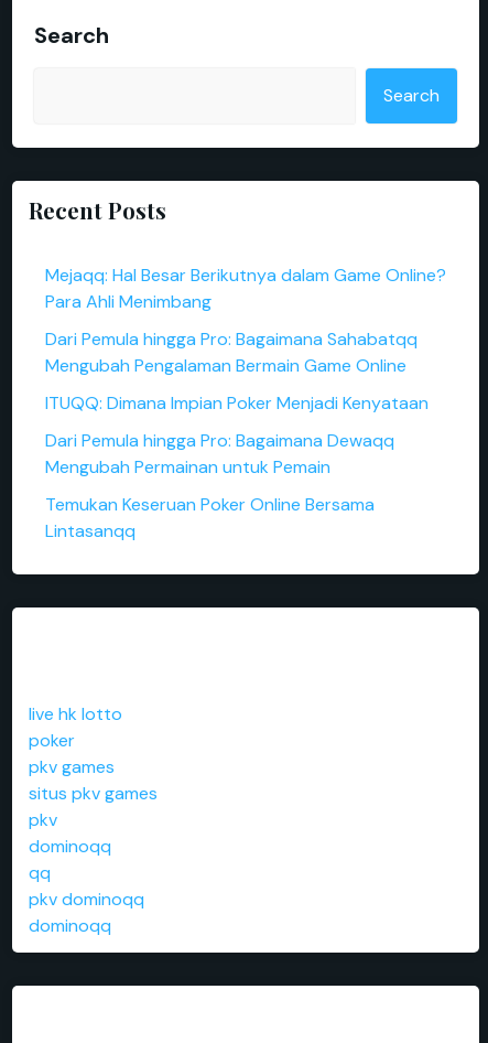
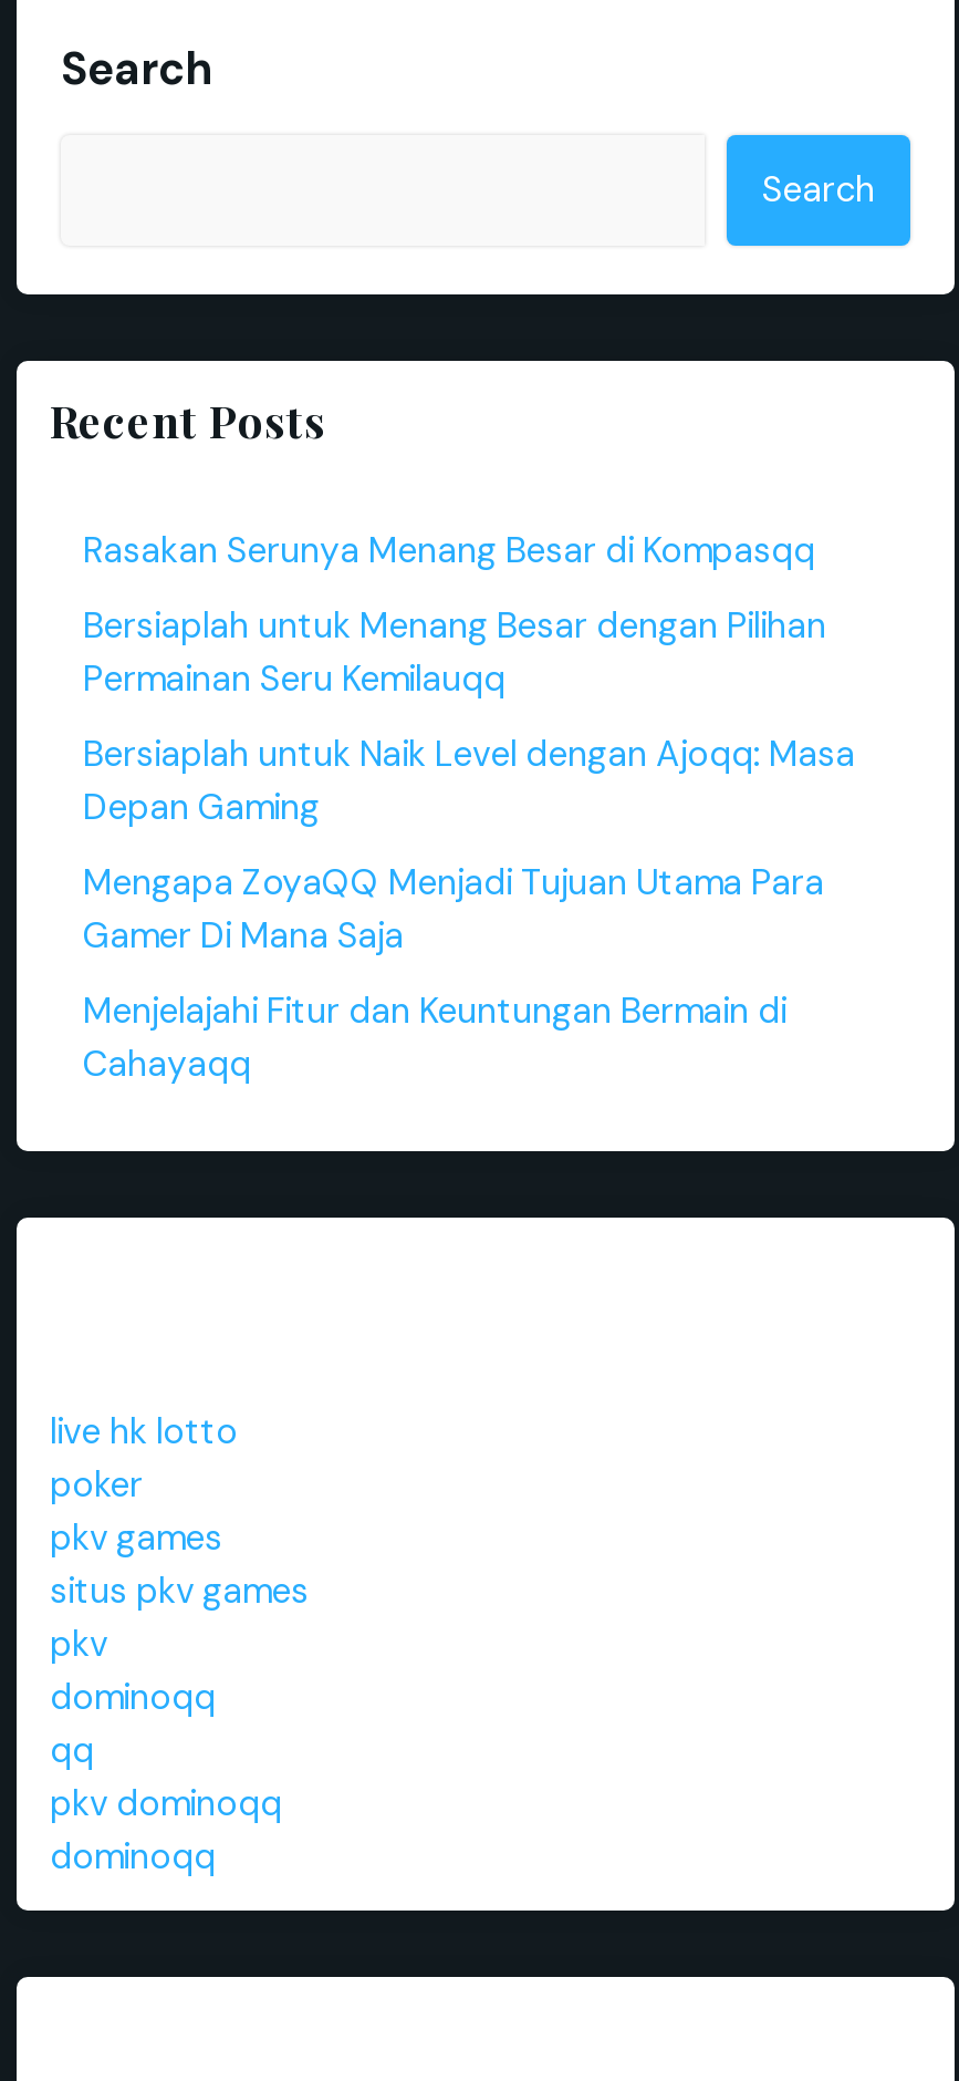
- Mejaqq: Hal Besar Berikutnya dalam Game Online?
- Para Ahli Menimbang
+ Rasakan Serunya Menang Besar di Kompasqq

- Dari Pemula hingga Pro: Bagaimana Sahabatqq
- Mengubah Pengalaman Bermain Game Online
+ Bersiaplah untuk Menang Besar dengan Pilihan
+ Permainan Seru Kemilauqq

- ITUQQ: Dimana Impian Poker Menjadi Kenyataan
+ Bersiaplah untuk Naik Level dengan Ajoqq: Masa
+ Depan Gaming

- Dari Pemula hingga Pro: Bagaimana Dewaqq
- Mengubah Permainan untuk Pemain
+ Mengapa ZoyaQQ Menjadi Tujuan Utama Para
+ Gamer Di Mana Saja

- Temukan Keseruan Poker Online Bersama
- Lintasanqq
+ Menjelajahi Fitur dan Keuntungan Bermain di
+ Cahayaqq
